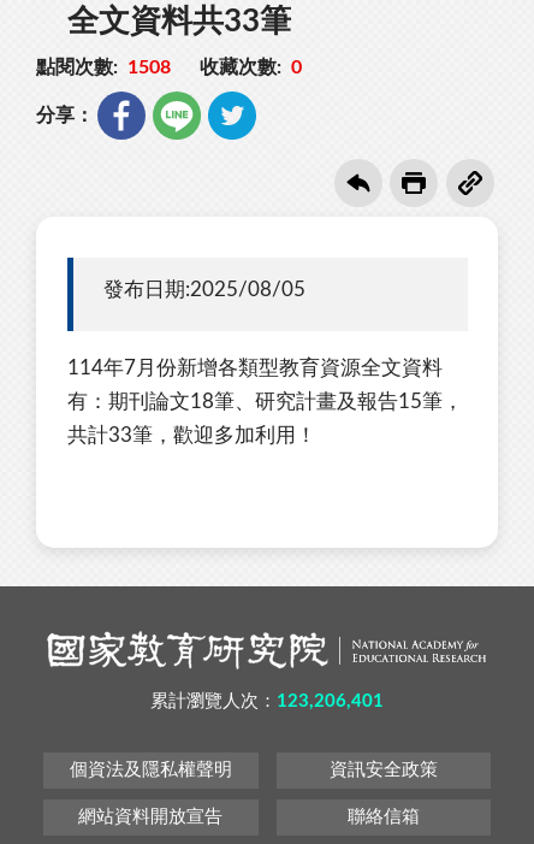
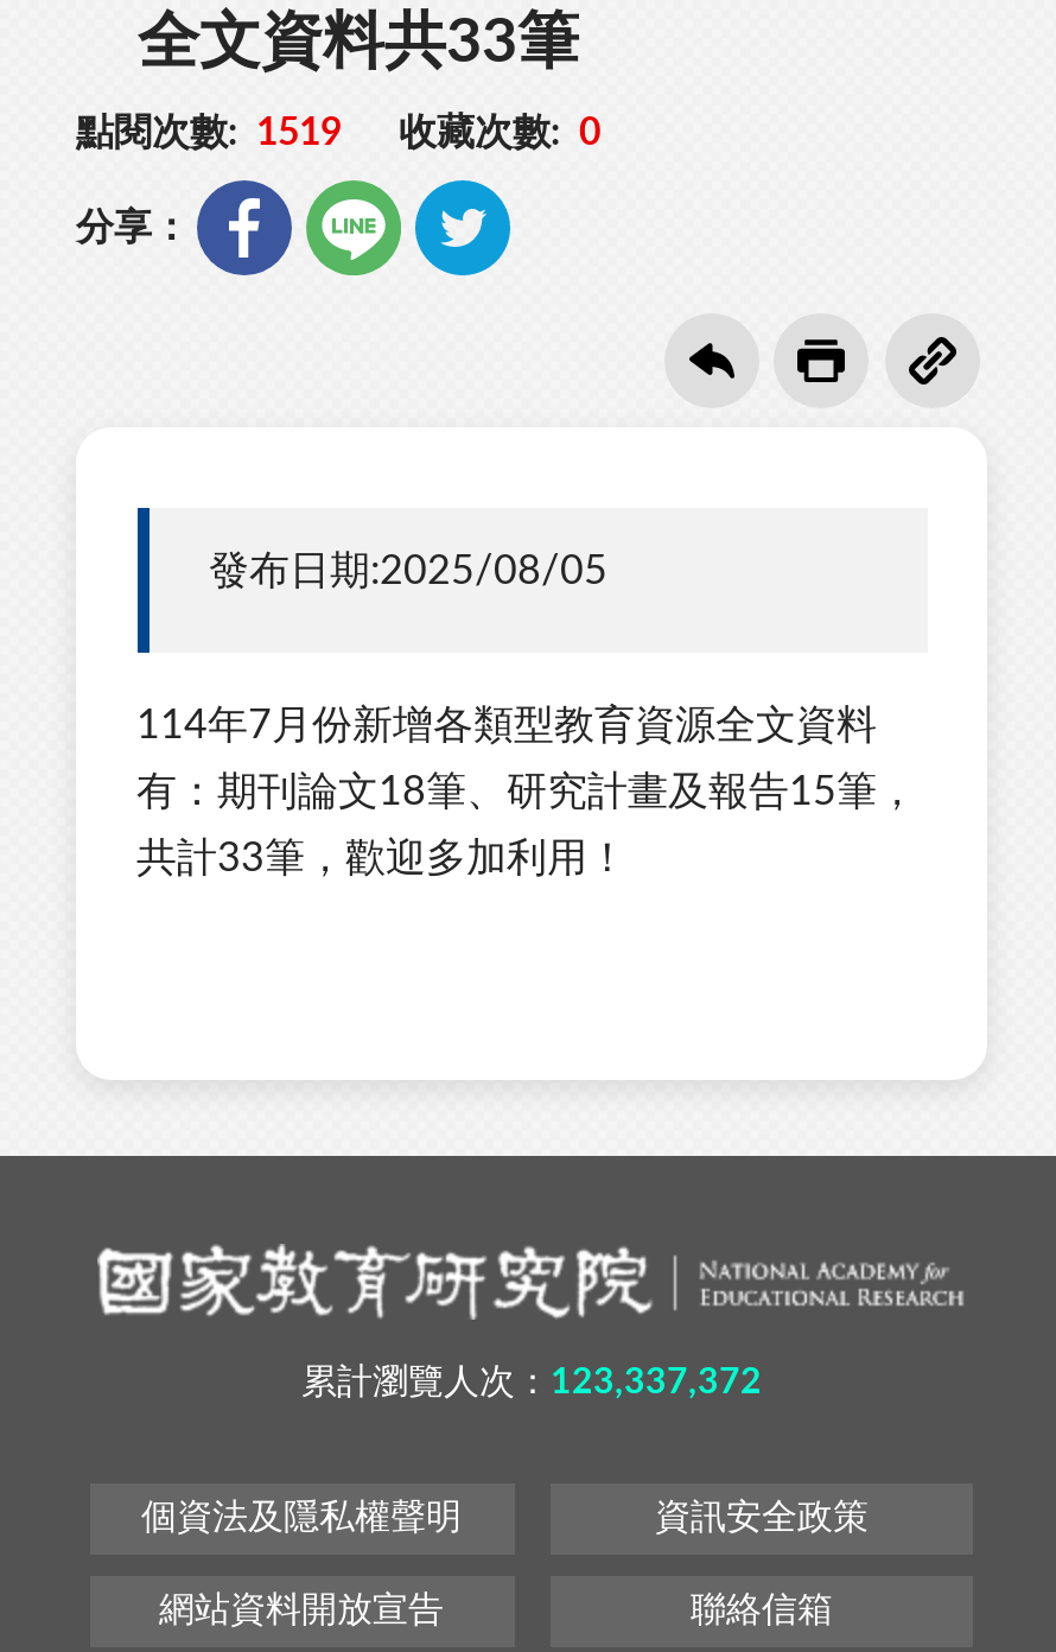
- 點閱次數: 1508 收藏次數: 0
+ 點閱次數: 1519 收藏次數: 0

- 累計瀏覽人次：123,206,401
+ 累計瀏覽人次：123,337,372
